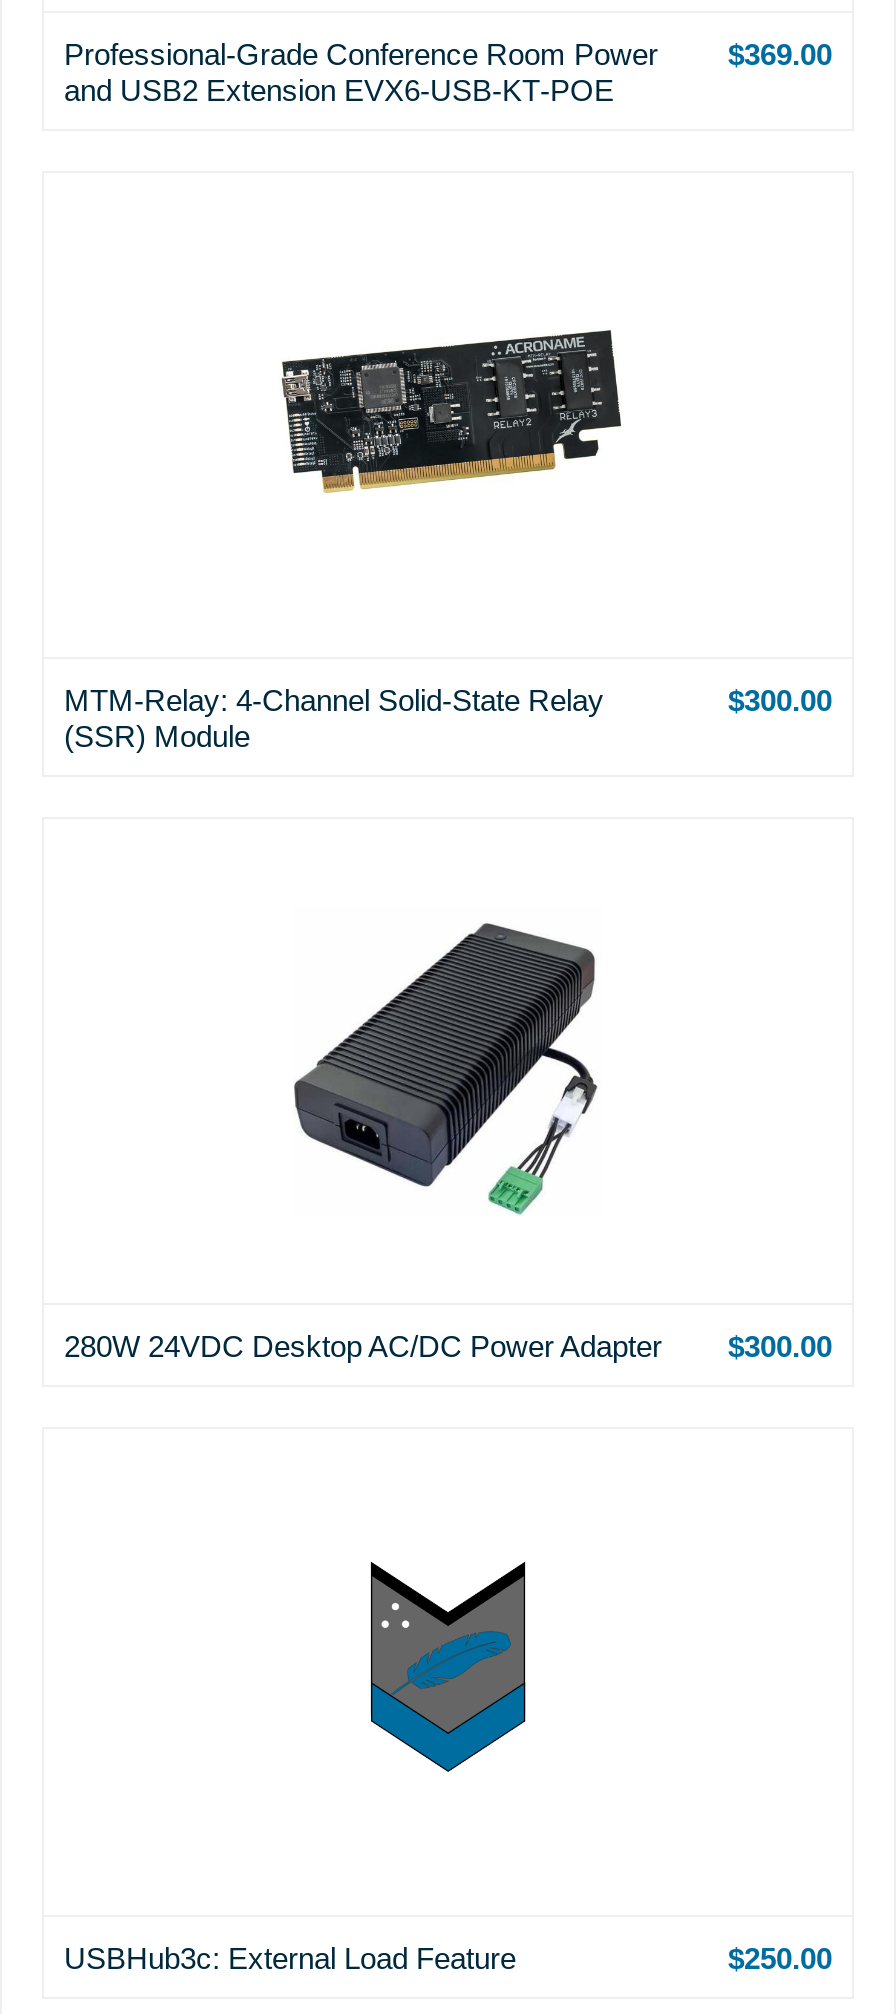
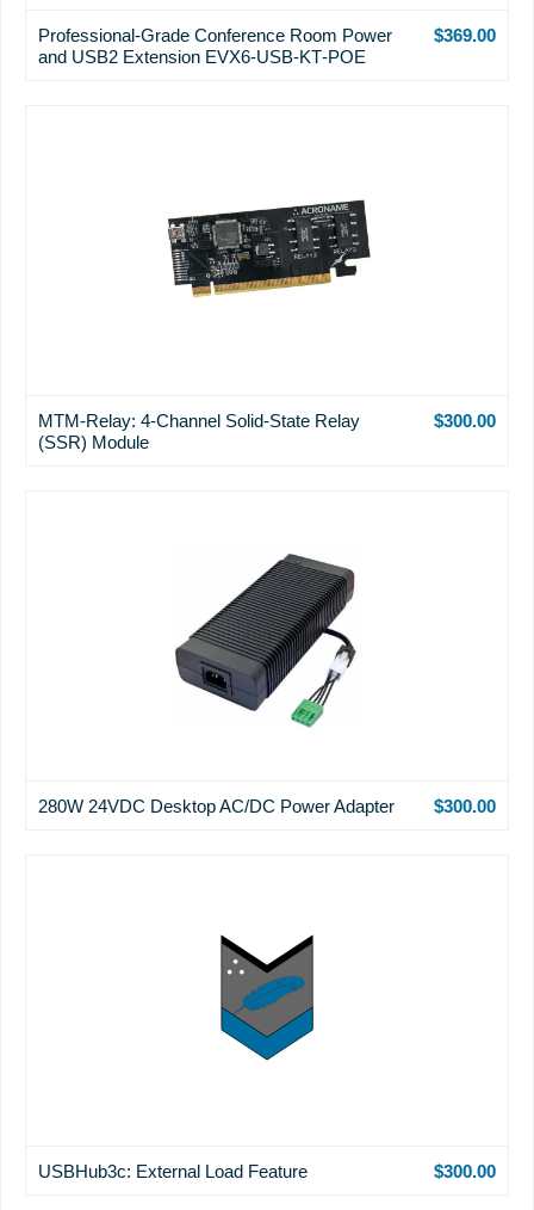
- $250.00
+ $300.00
